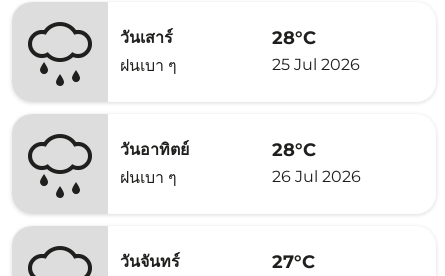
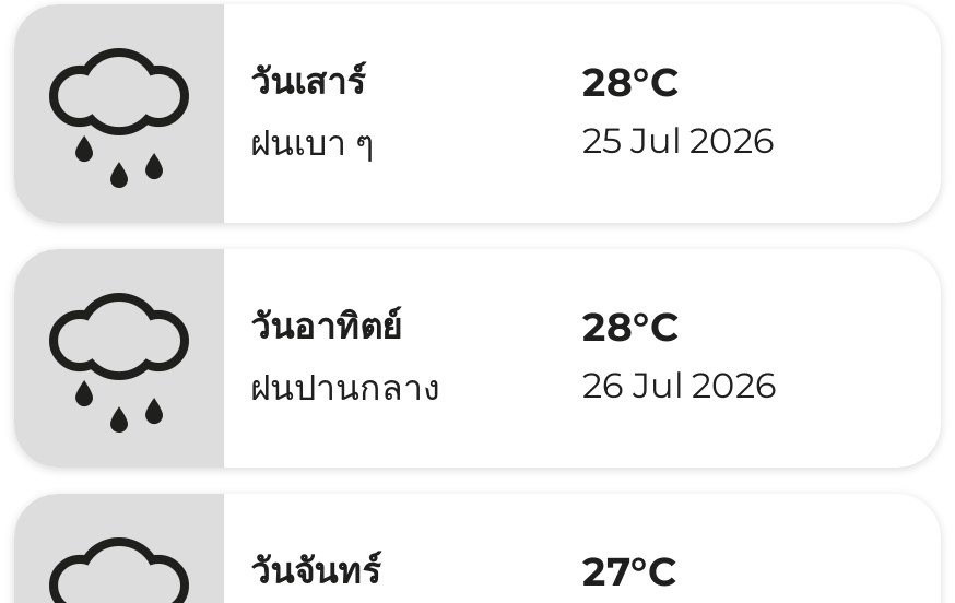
- ฝนเบา ๆ
+ ฝนปานกลาง
